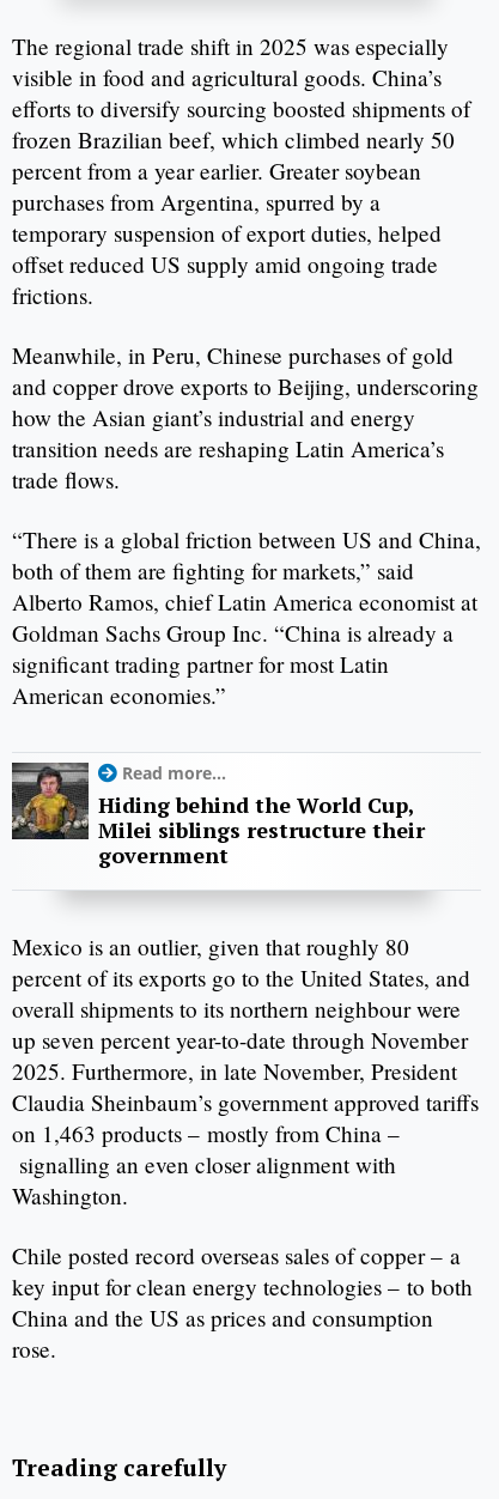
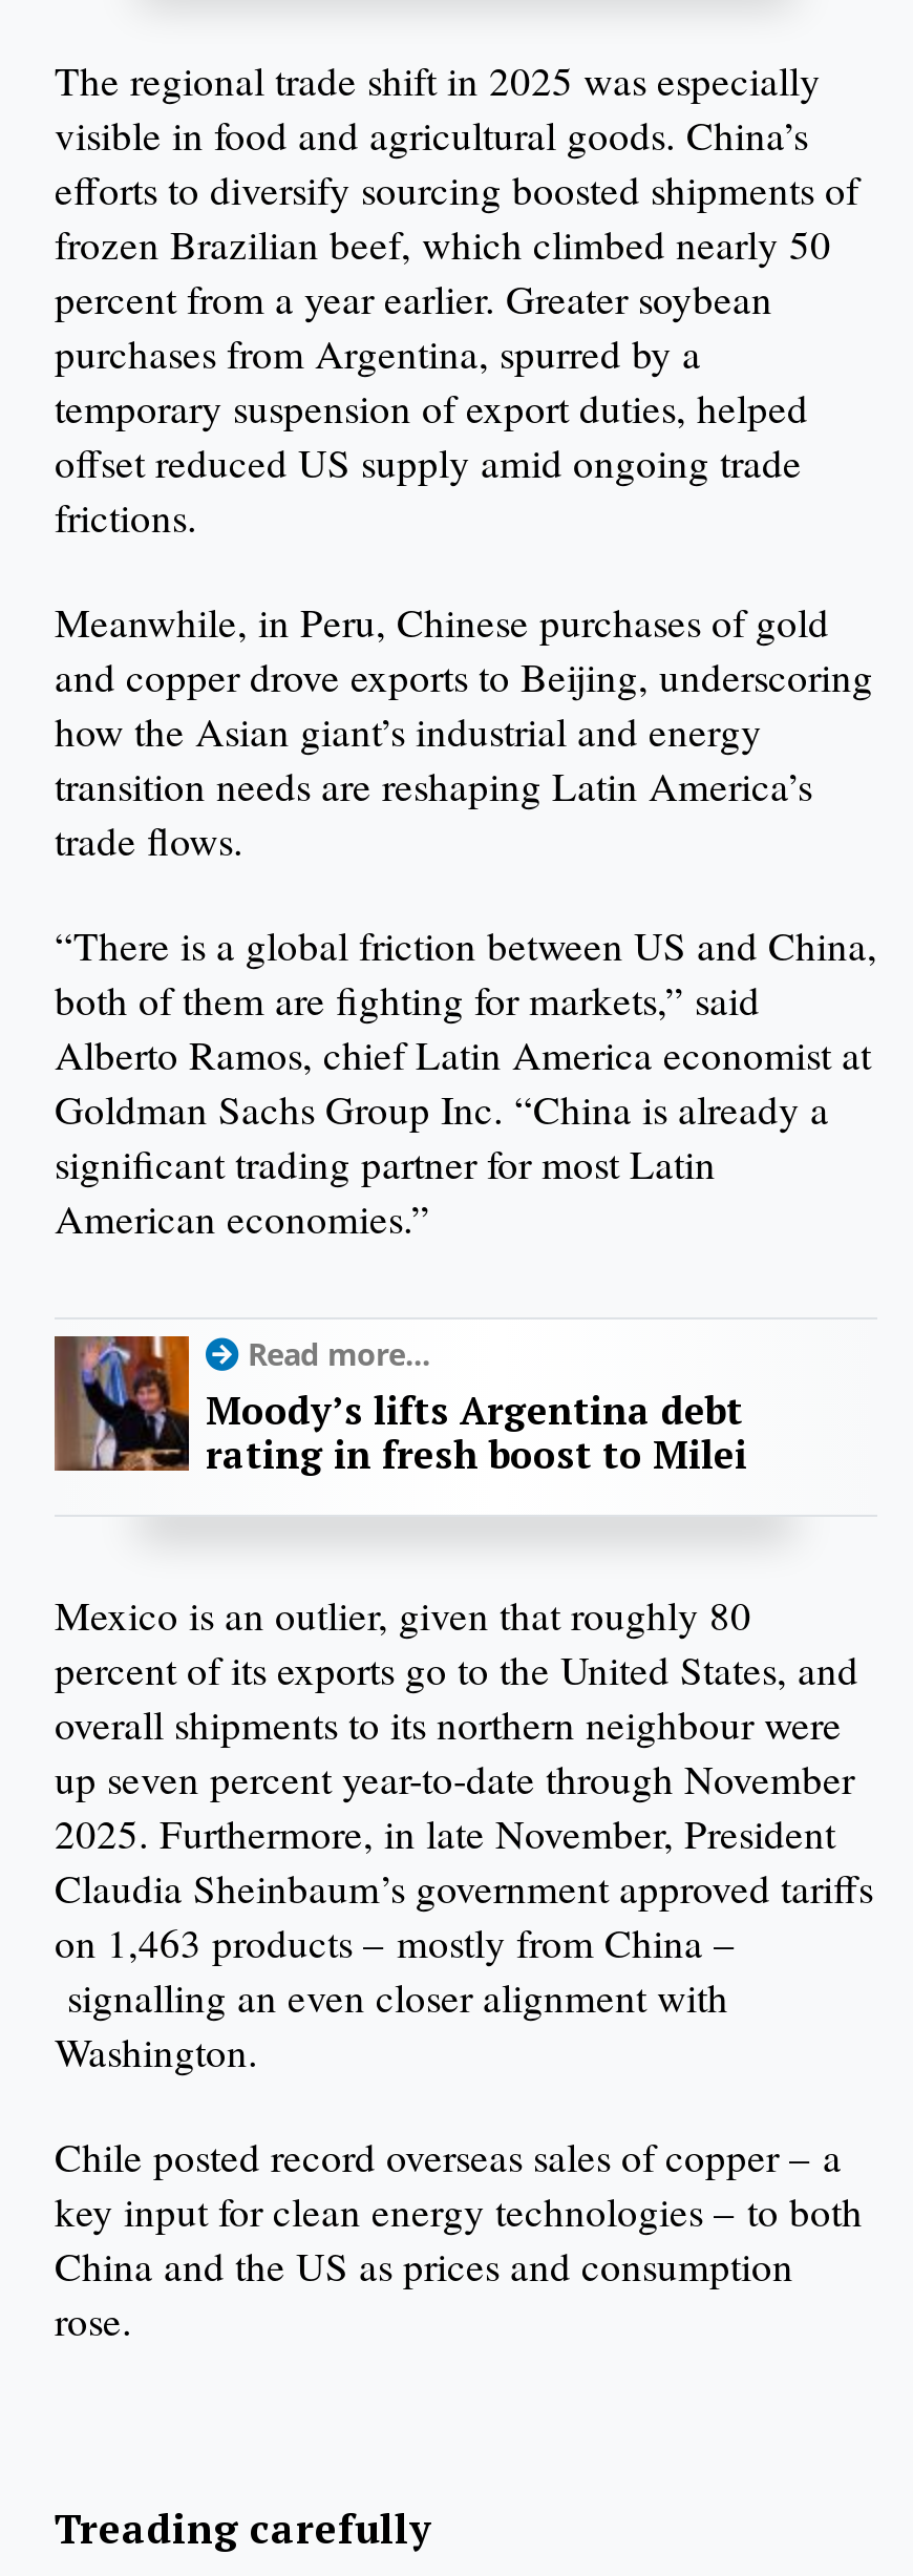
- [image]
- Hiding behind the World Cup,
- Milei siblings restructure their
- government
+ [image]
+ Moody’s lifts Argentina debt
+ rating in fresh boost to Milei
